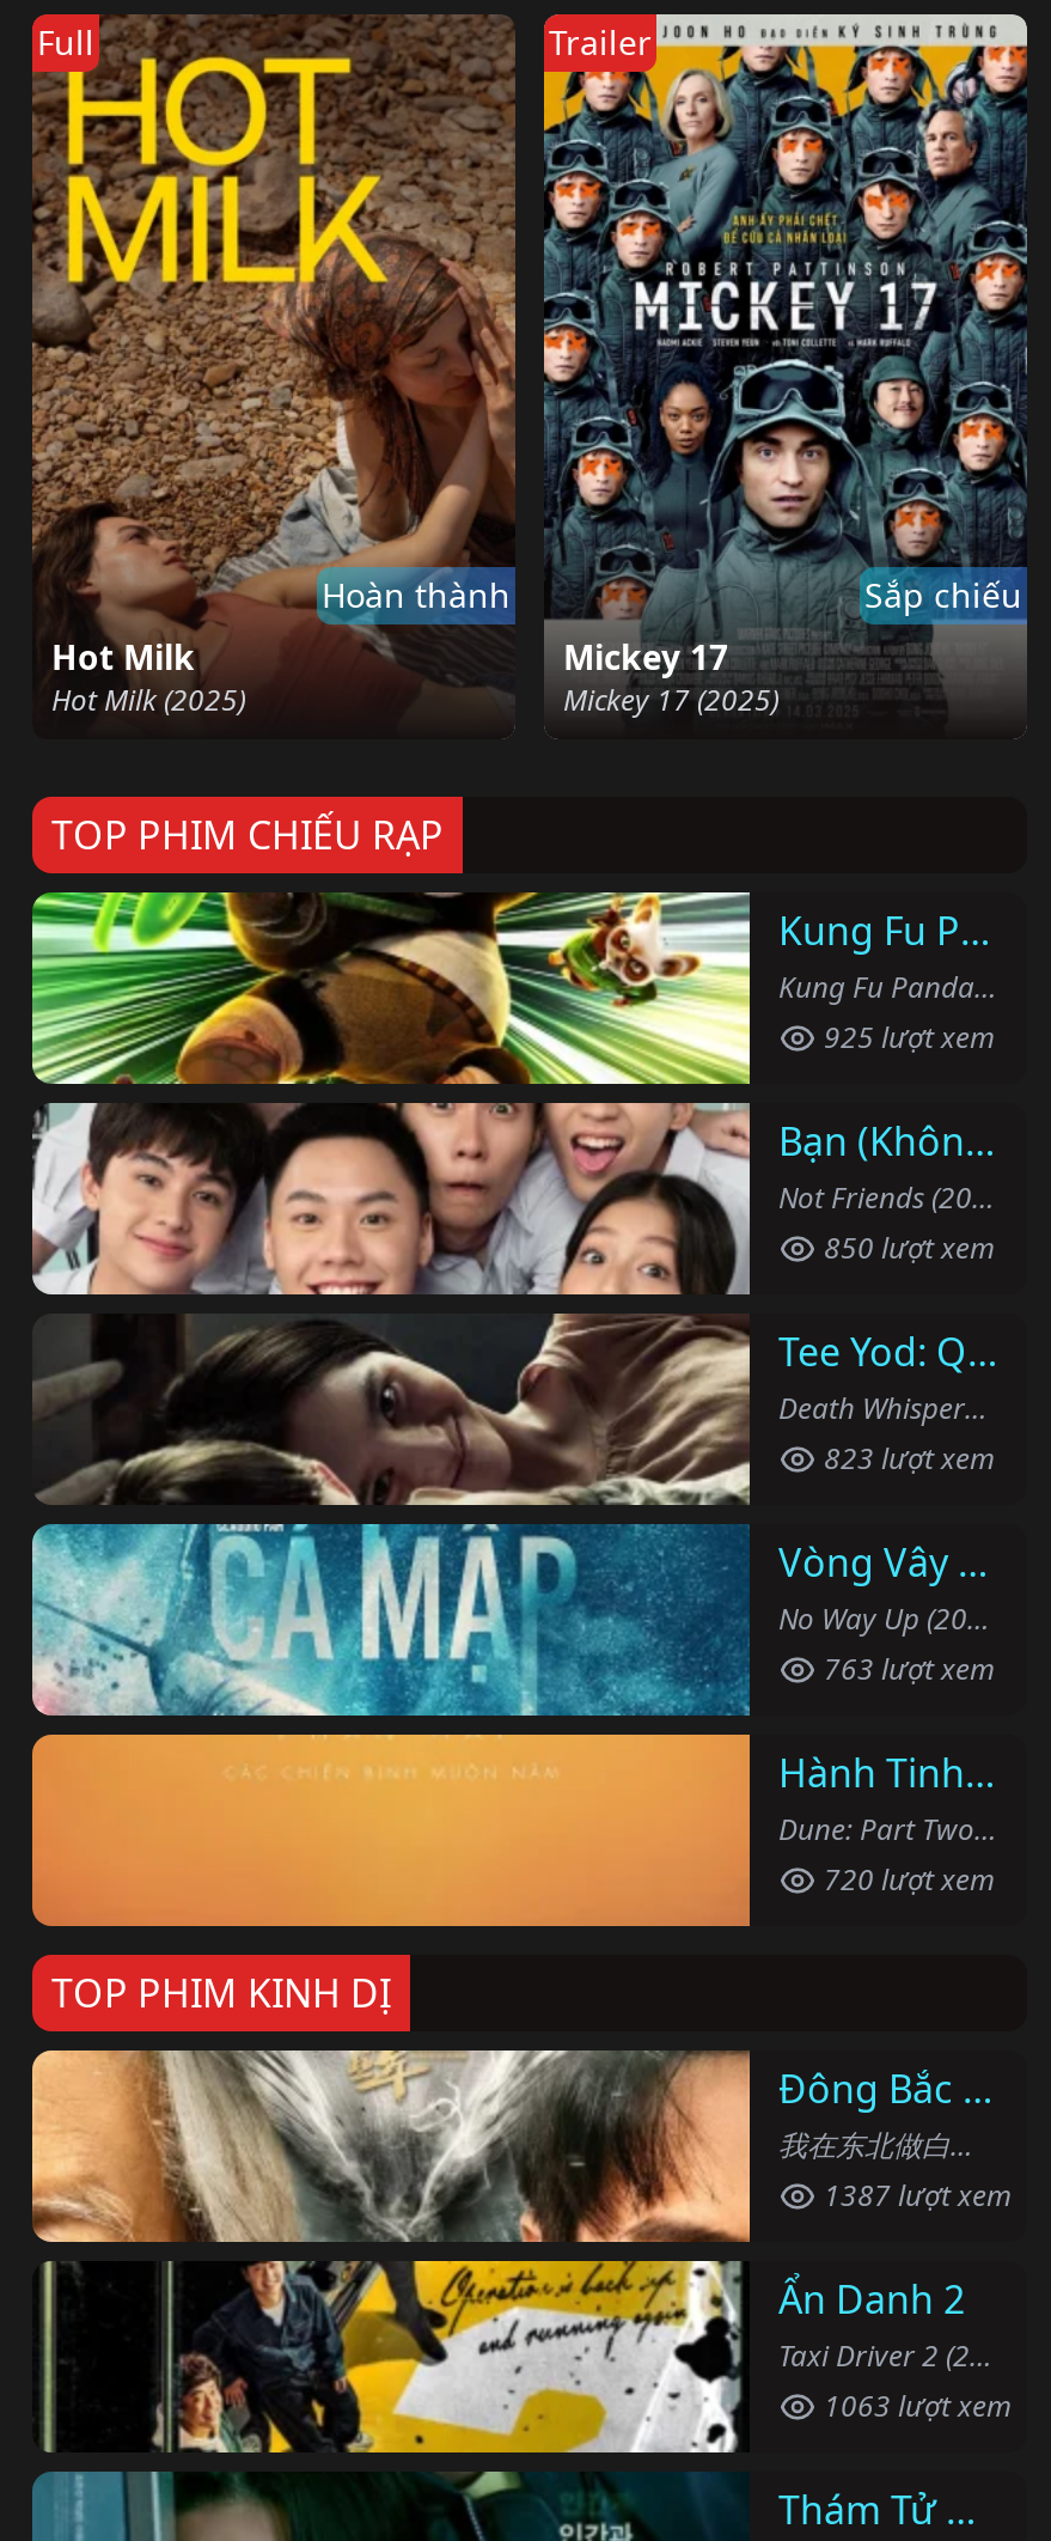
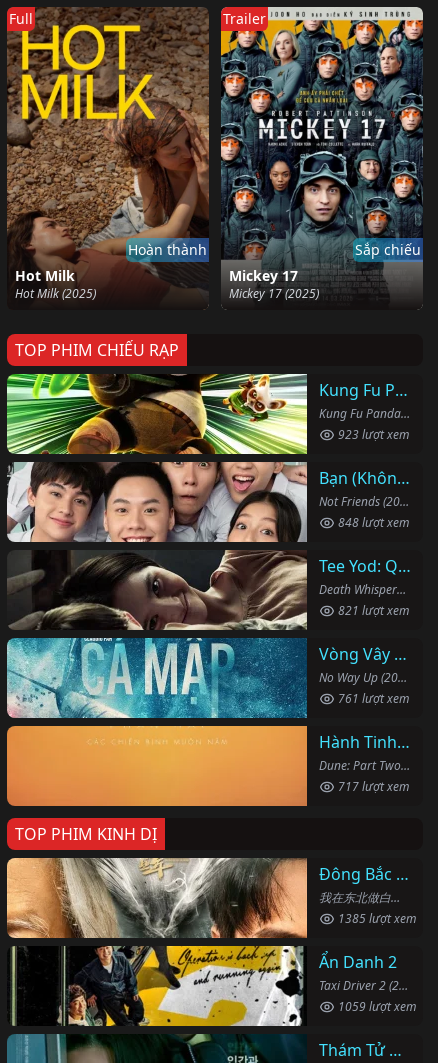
- 925 lượt xem
+ 923 lượt xem

- 850 lượt xem
+ 848 lượt xem

- 823 lượt xem
+ 821 lượt xem

- 763 lượt xem
+ 761 lượt xem

- 720 lượt xem
+ 717 lượt xem

- 1387 lượt xem
+ 1385 lượt xem

- 1063 lượt xem
+ 1059 lượt xem
